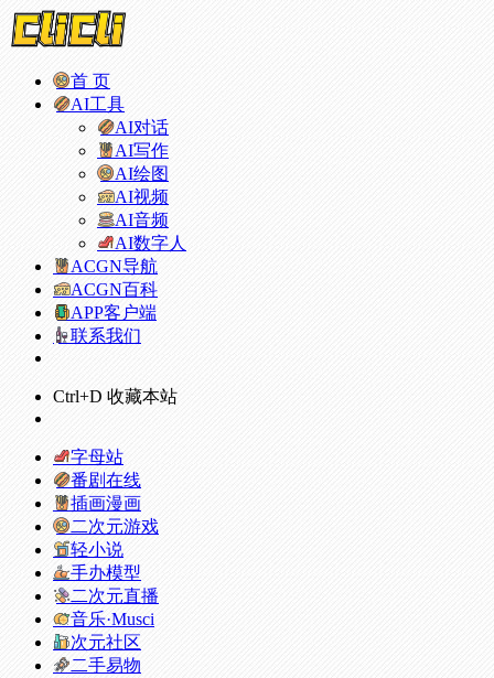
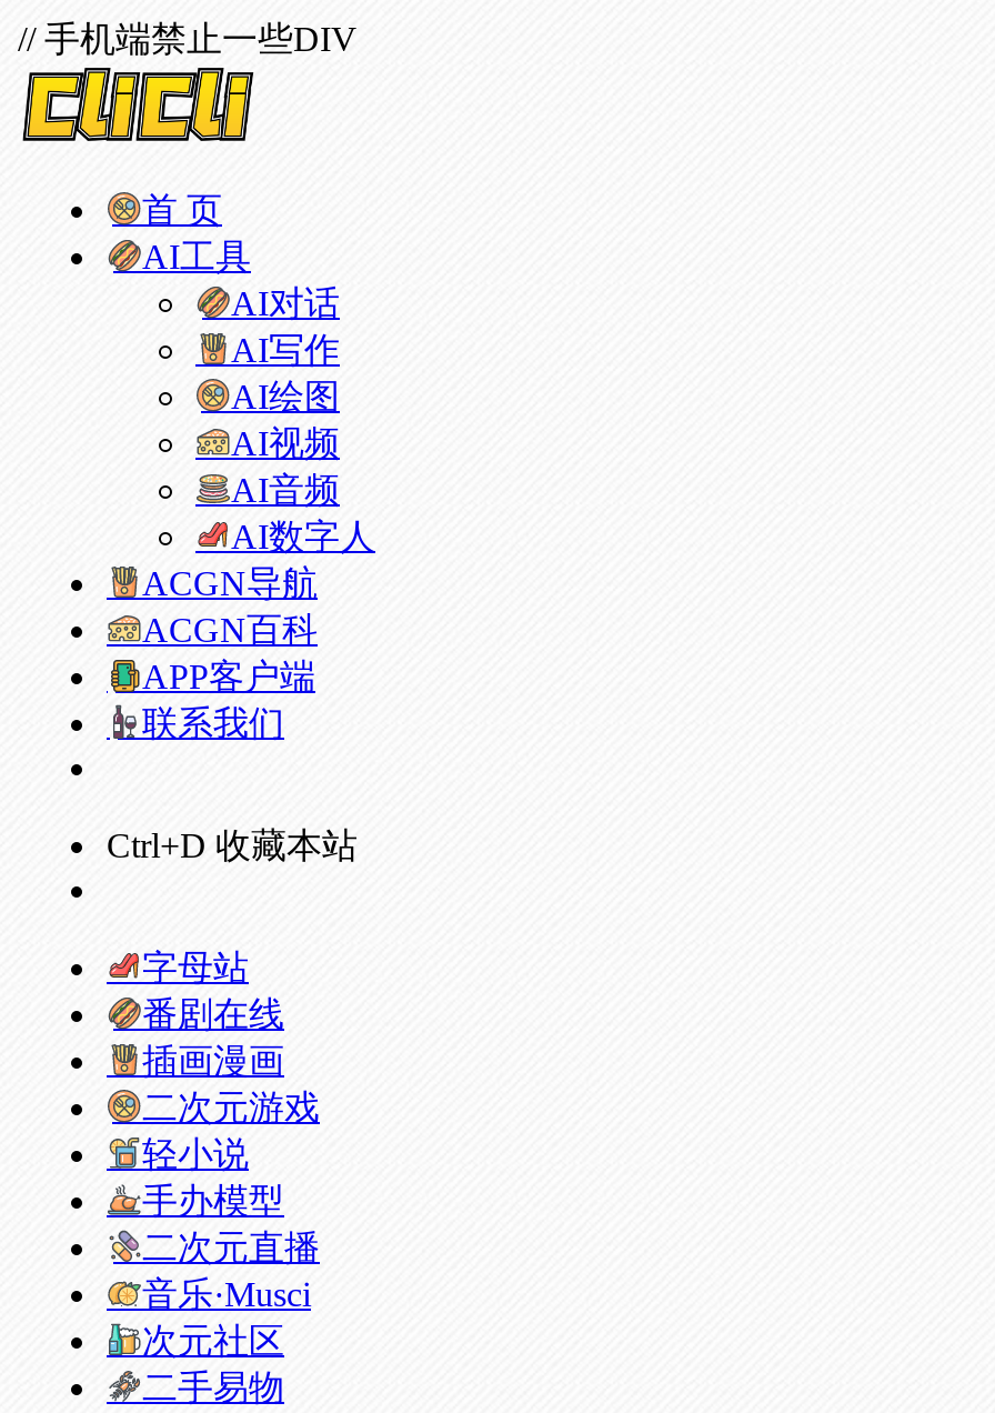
+ // 手机端禁止一些DIV
